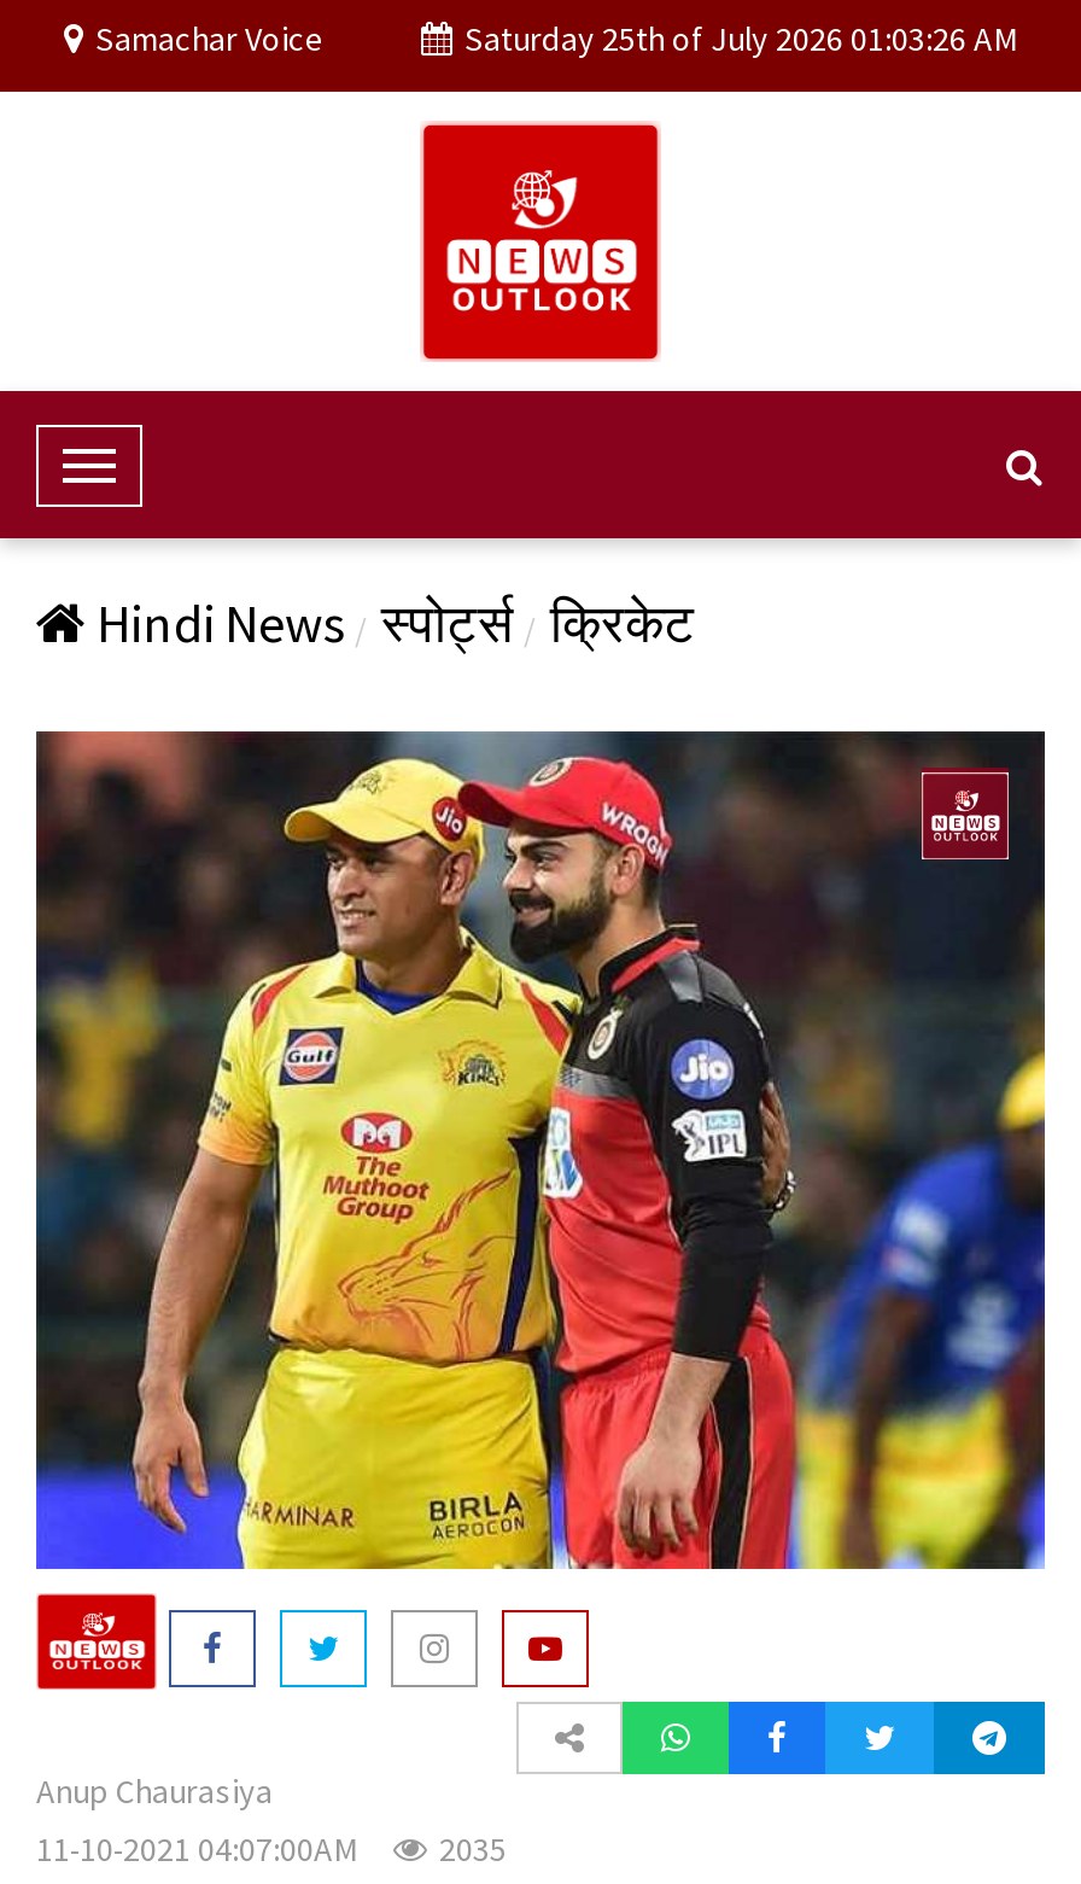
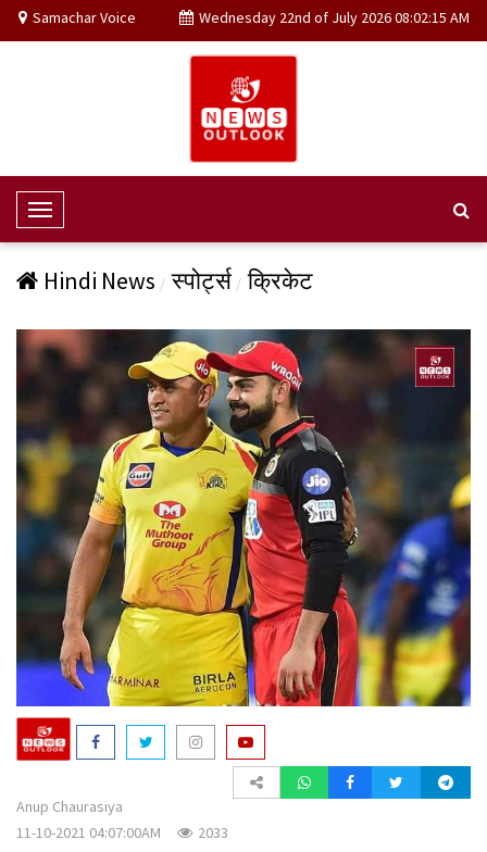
- Saturday 25th of July 2026 01:03:26 AM
+ Wednesday 22nd of July 2026 08:02:15 AM

- 11-10-2021 04:07:00AM 2035
+ 11-10-2021 04:07:00AM 2033
